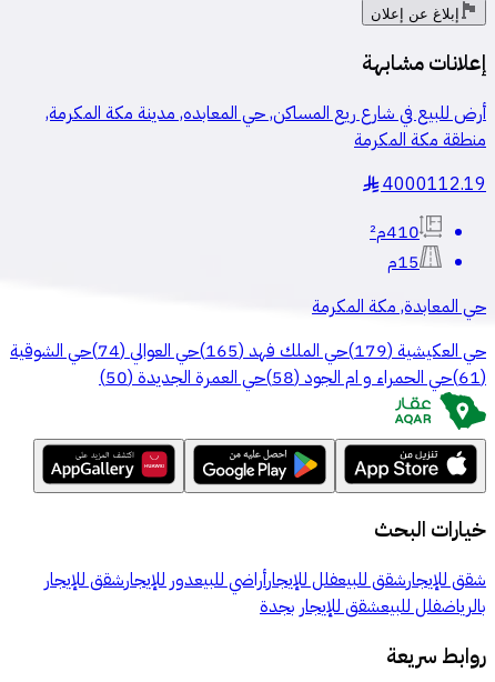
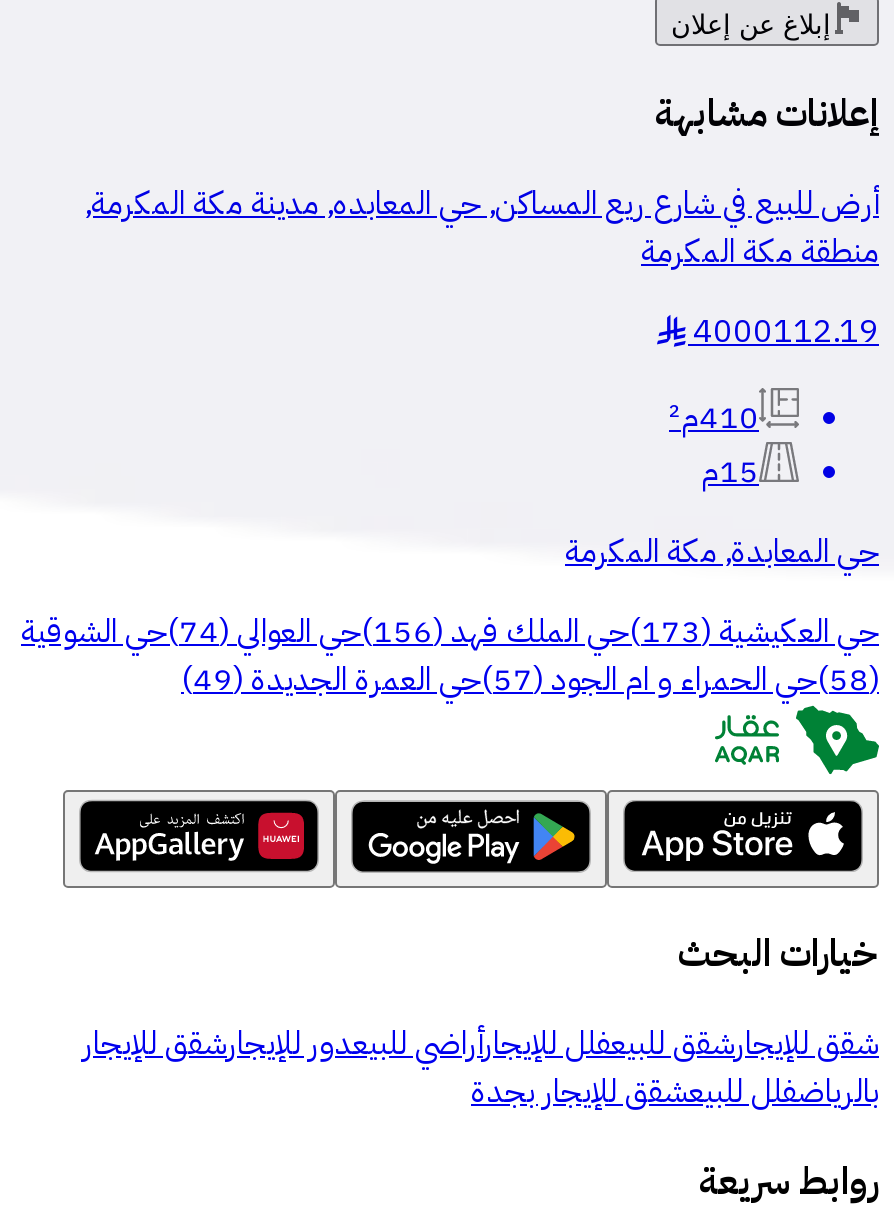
- حي العكيشية (179)حي الملك فهد (165)حي العوالي (74)حي الشوقية
+ حي العكيشية (173)حي الملك فهد (156)حي العوالي (74)حي الشوقية

- )حي الحمراء و ام الجود (58)حي العمرة الجديدة (50)
+ )حي الحمراء و ام الجود (57)حي العمرة الجديدة (49)

- 61
+ 58
